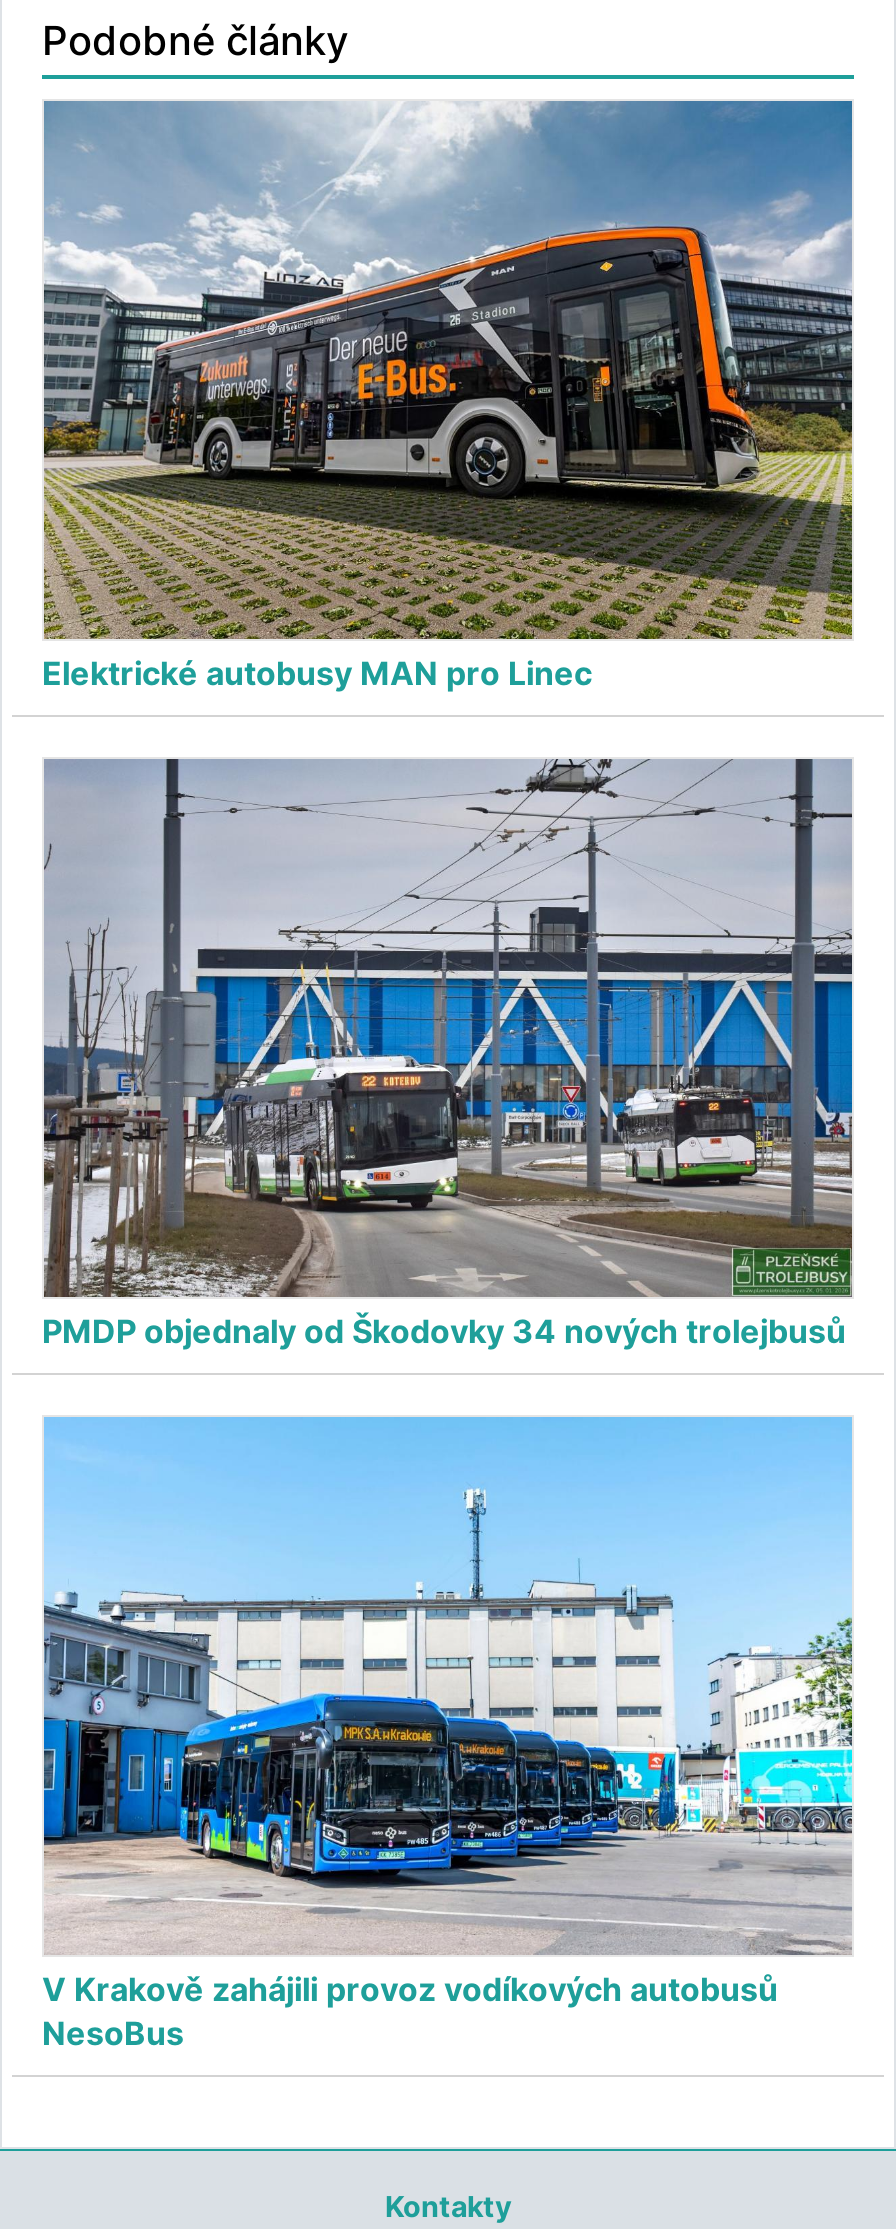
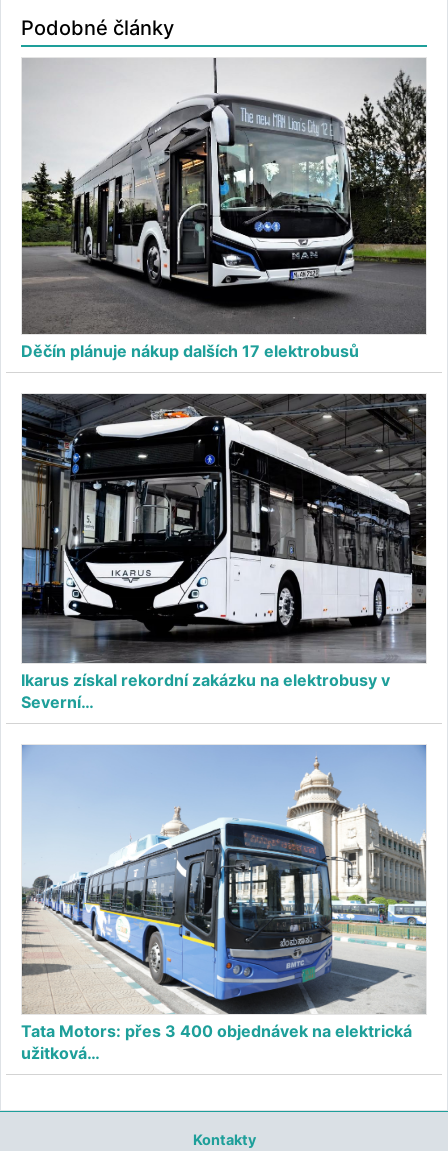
- [image]
- Elektrické autobusy MAN pro Linec
+ [image]
+ Děčín plánuje nákup dalších 17 elektrobusů

- [image]
- PMDP objednaly od Škodovky 34 nových trolejbusů
+ [image]
+ Ikarus získal rekordní zakázku na elektrobusy v
+ Severní…

- [image]
- V Krakově zahájili provoz vodíkových autobusů
- NesoBus
+ [image]
+ Tata Motors: přes 3 400 objednávek na elektrická
+ užitková…
